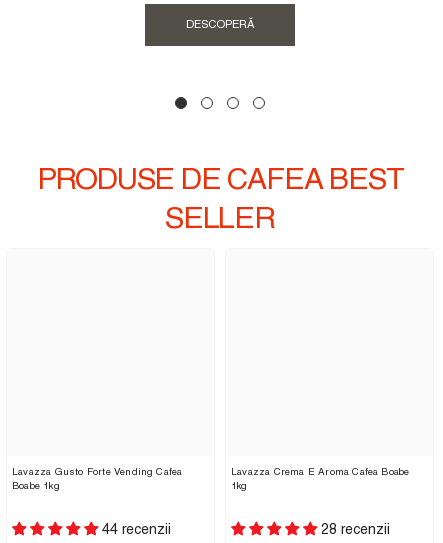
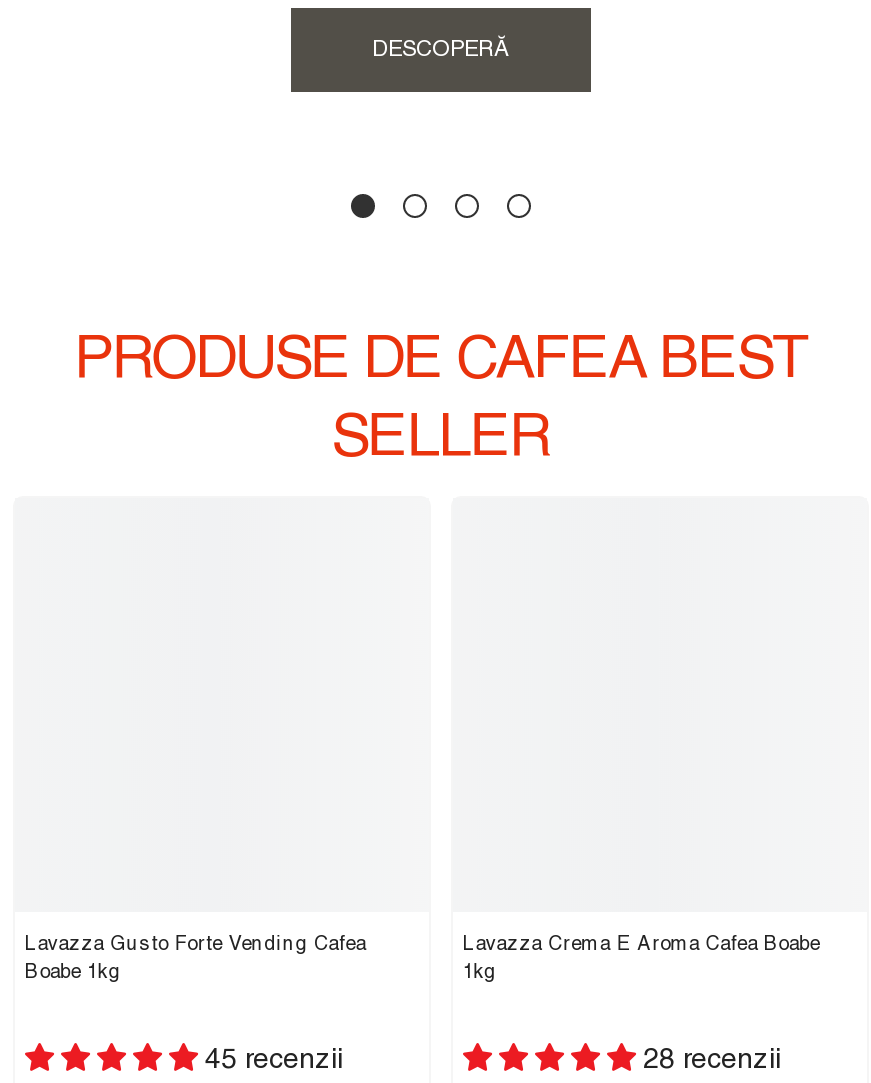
- 44 recenzii
+ 45 recenzii
